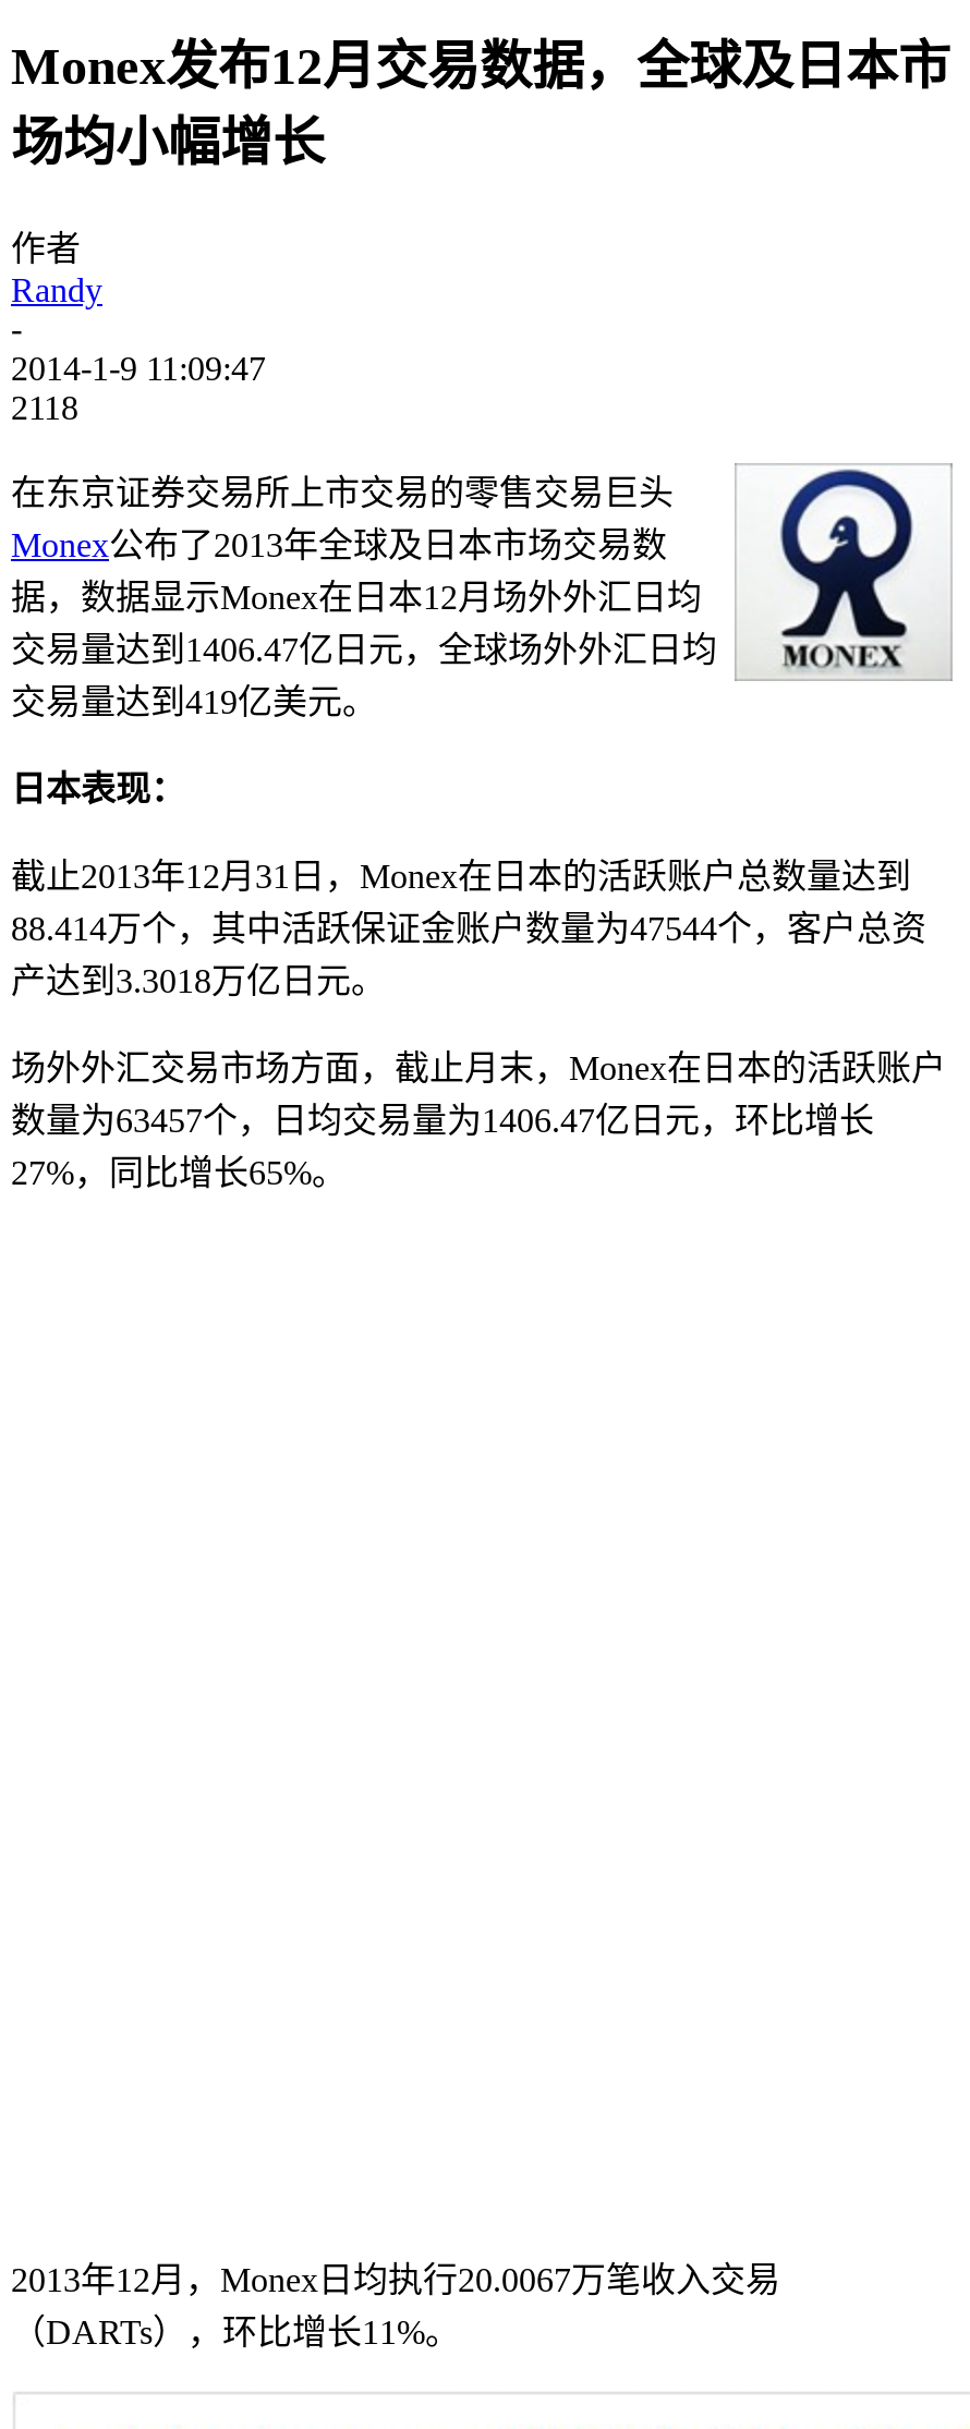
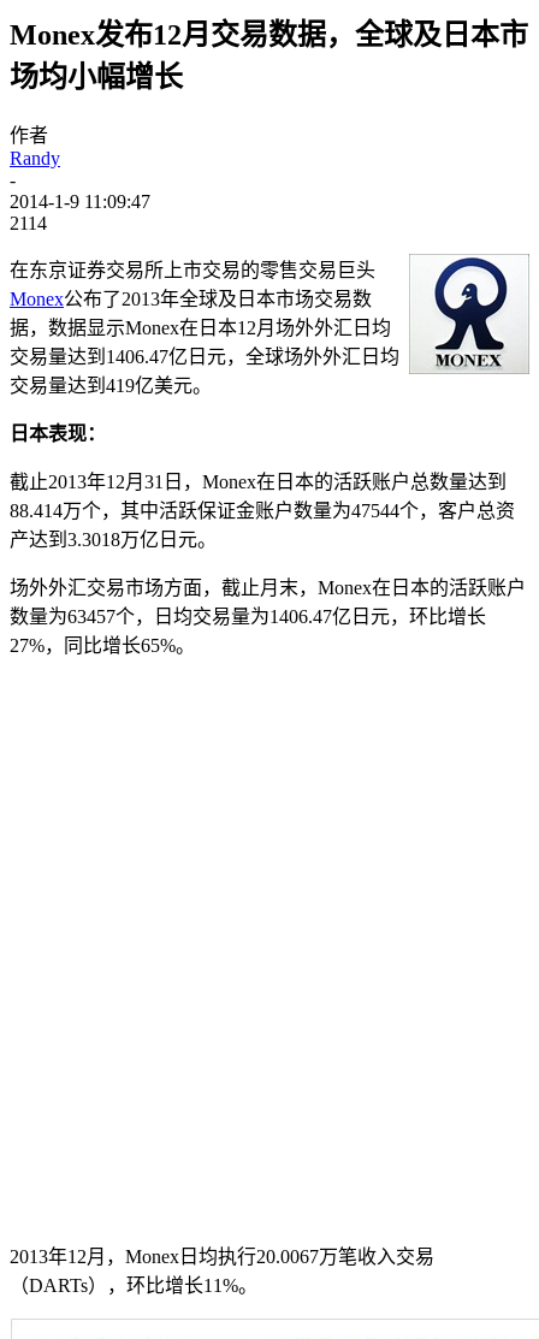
- 2118
+ 2114
